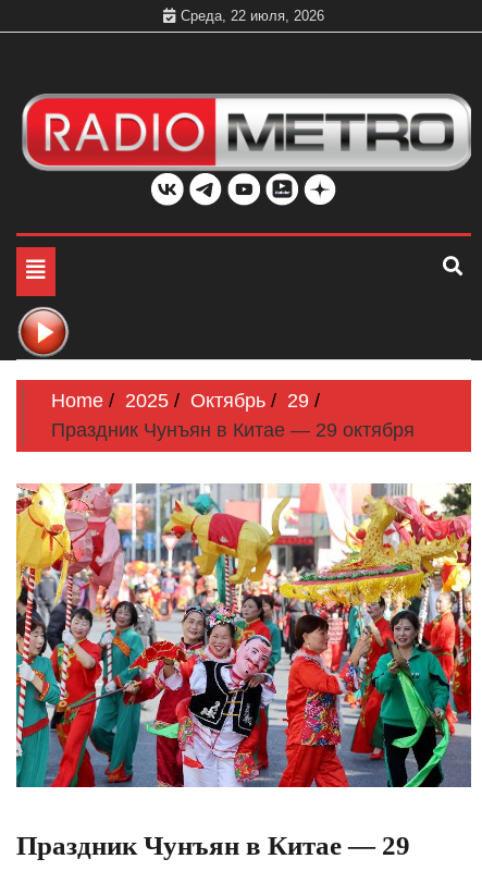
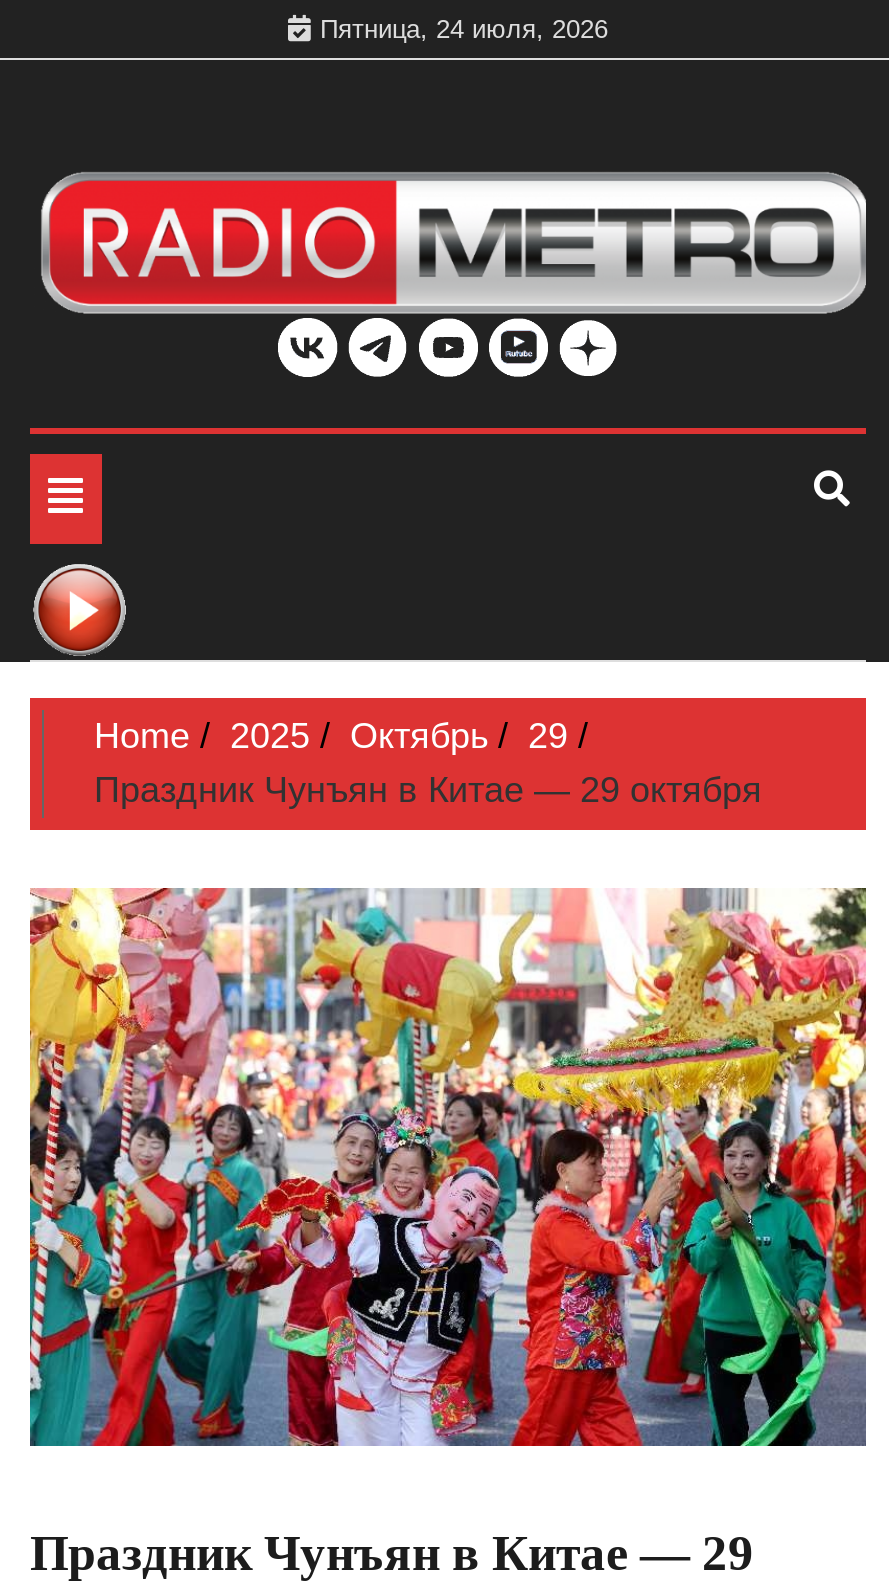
- Среда, 22 июля, 2026
+ Пятница, 24 июля, 2026
